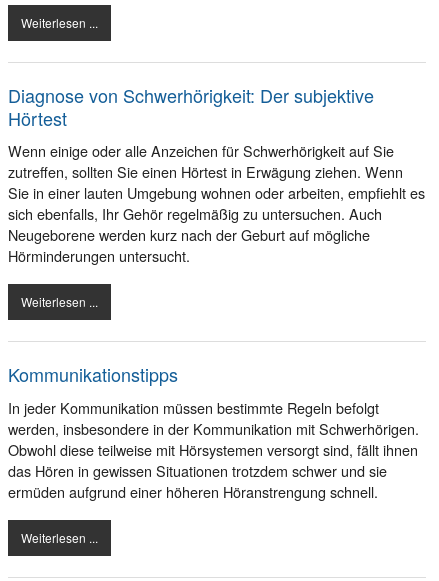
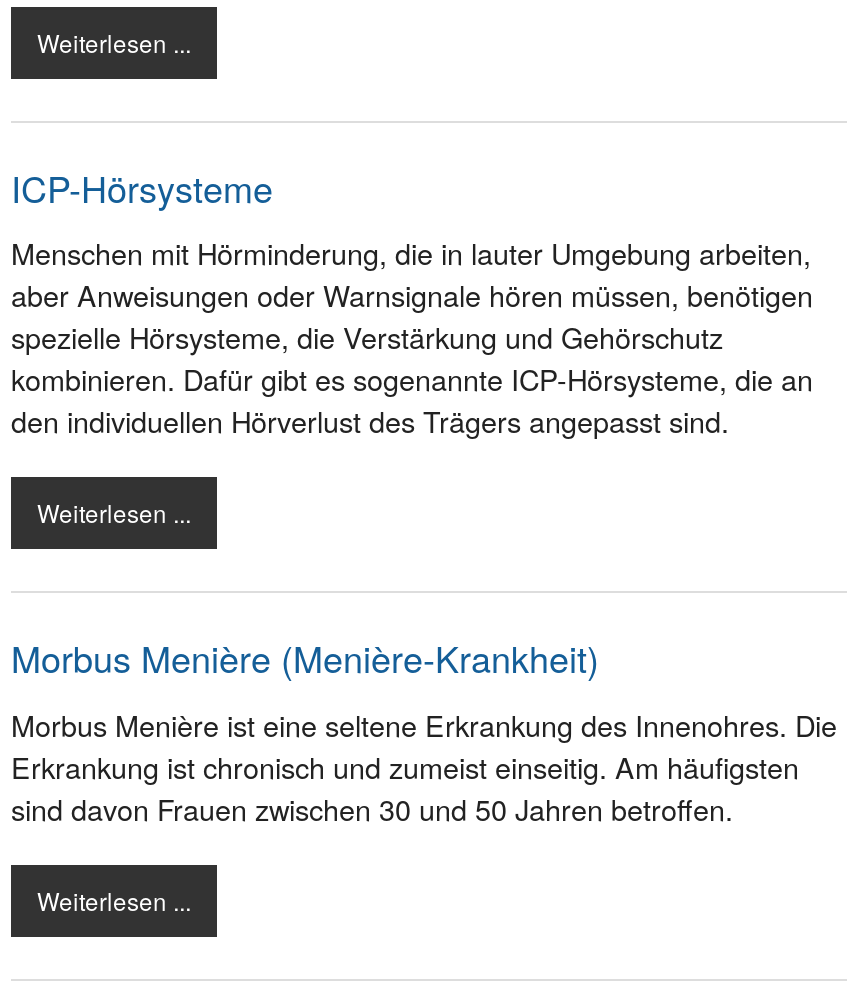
- Diagnose von Schwerhörigkeit: Der subjektive
- Hörtest
- Wenn einige oder alle Anzeichen für Schwerhörigkeit auf Sie
- zutreffen, sollten Sie einen Hörtest in Erwägung ziehen. Wenn
- Sie in einer lauten Umgebung wohnen oder arbeiten, empfiehlt es
- sich ebenfalls, Ihr Gehör regelmäßig zu untersuchen. Auch
- Neugeborene werden kurz nach der Geburt auf mögliche
- Hörminderungen untersucht.
+ ICP-Hörsysteme
+ Menschen mit Hörminderung, die in lauter Umgebung arbeiten,
+ aber Anweisungen oder Warnsignale hören müssen, benötigen
+ spezielle Hörsysteme, die Verstärkung und Gehörschutz
+ kombinieren. Dafür gibt es sogenannte ICP-Hörsysteme, die an
+ den individuellen Hörverlust des Trägers angepasst sind.

- Kommunikationstipps
- In jeder Kommunikation müssen bestimmte Regeln befolgt
- werden, insbesondere in der Kommunikation mit Schwerhörigen.
- Obwohl diese teilweise mit Hörsystemen versorgt sind, fällt ihnen
- das Hören in gewissen Situationen trotzdem schwer und sie
- ermüden aufgrund einer höheren Höranstrengung schnell.
+ Morbus Menière (Menière-Krankheit)
+ Morbus Menière ist eine seltene Erkrankung des Innenohres. Die
+ Erkrankung ist chronisch und zumeist einseitig. Am häufigsten
+ sind davon Frauen zwischen 30 und 50 Jahren betroffen.
